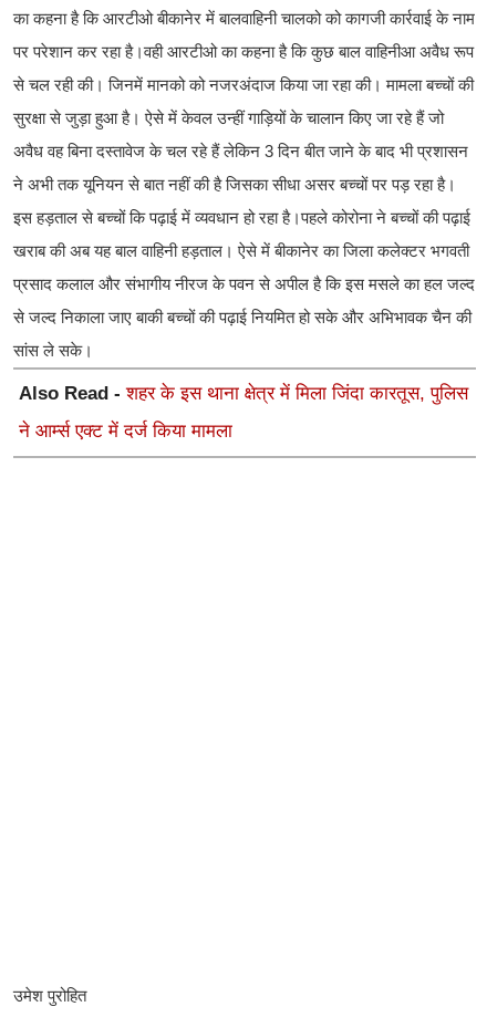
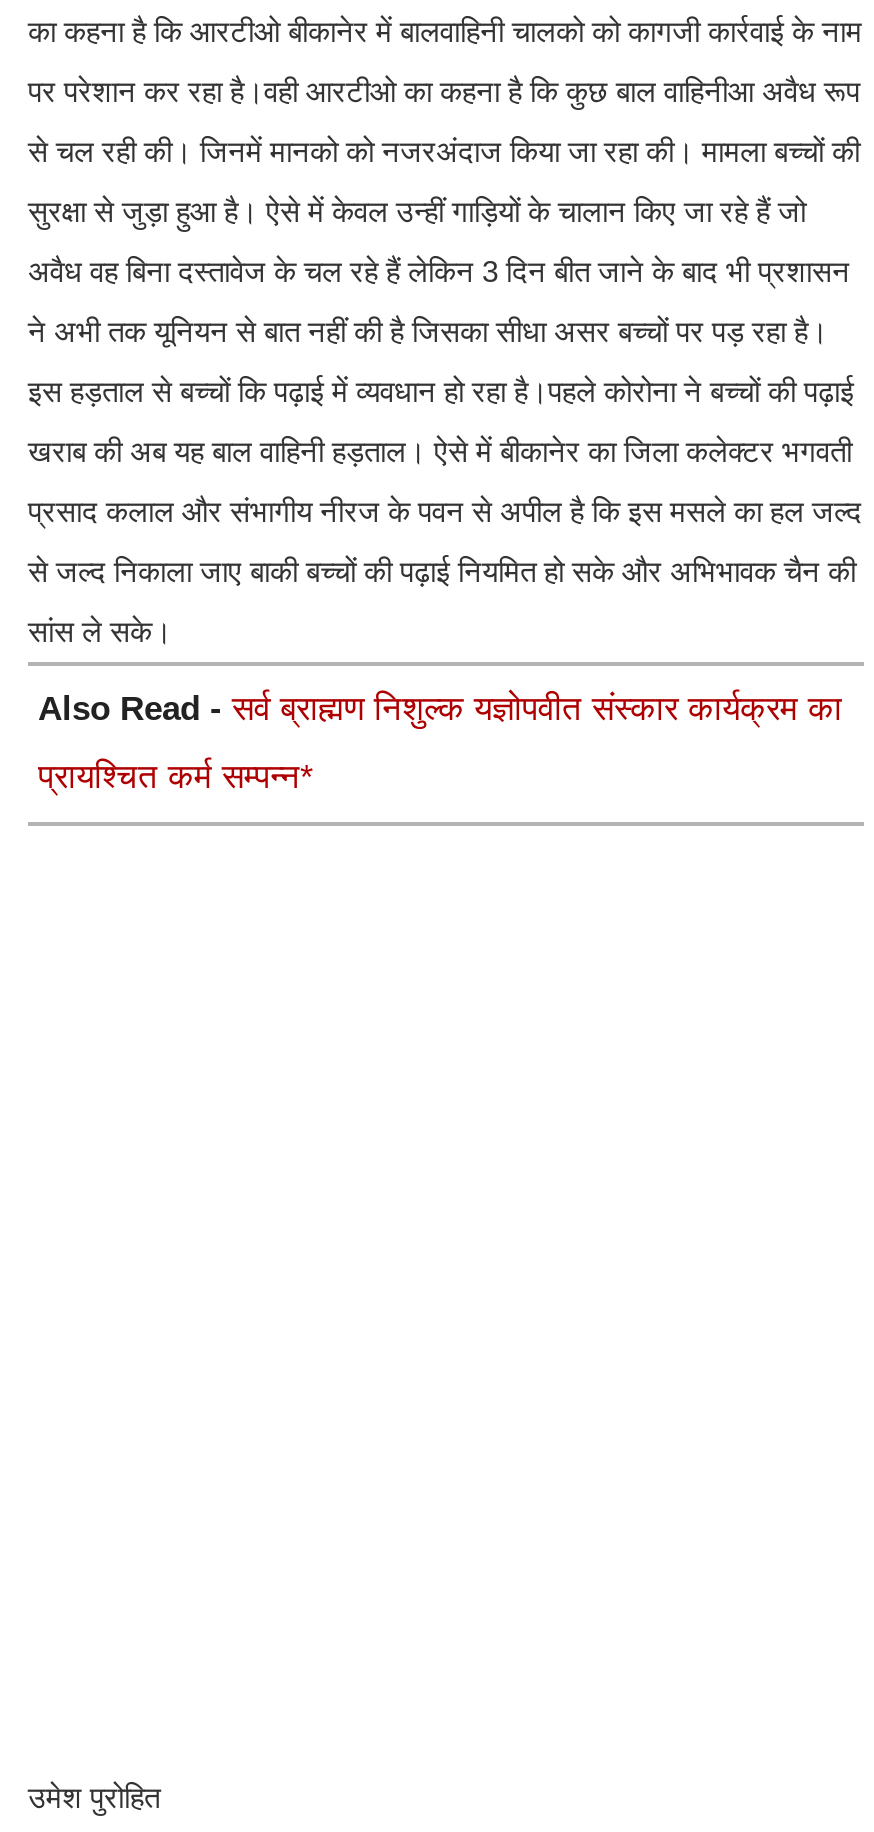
- Also Read - शहर के इस थाना क्षेत्र में मिला जिंदा कारतूस, पुलिस
+ Also Read - सर्व ब्राह्मण निशुल्क यज्ञोपवीत संस्कार कार्यक्रम का

- ने आर्म्स एक्ट में दर्ज किया मामला
+ प्रायश्चित कर्म सम्पन्न*
